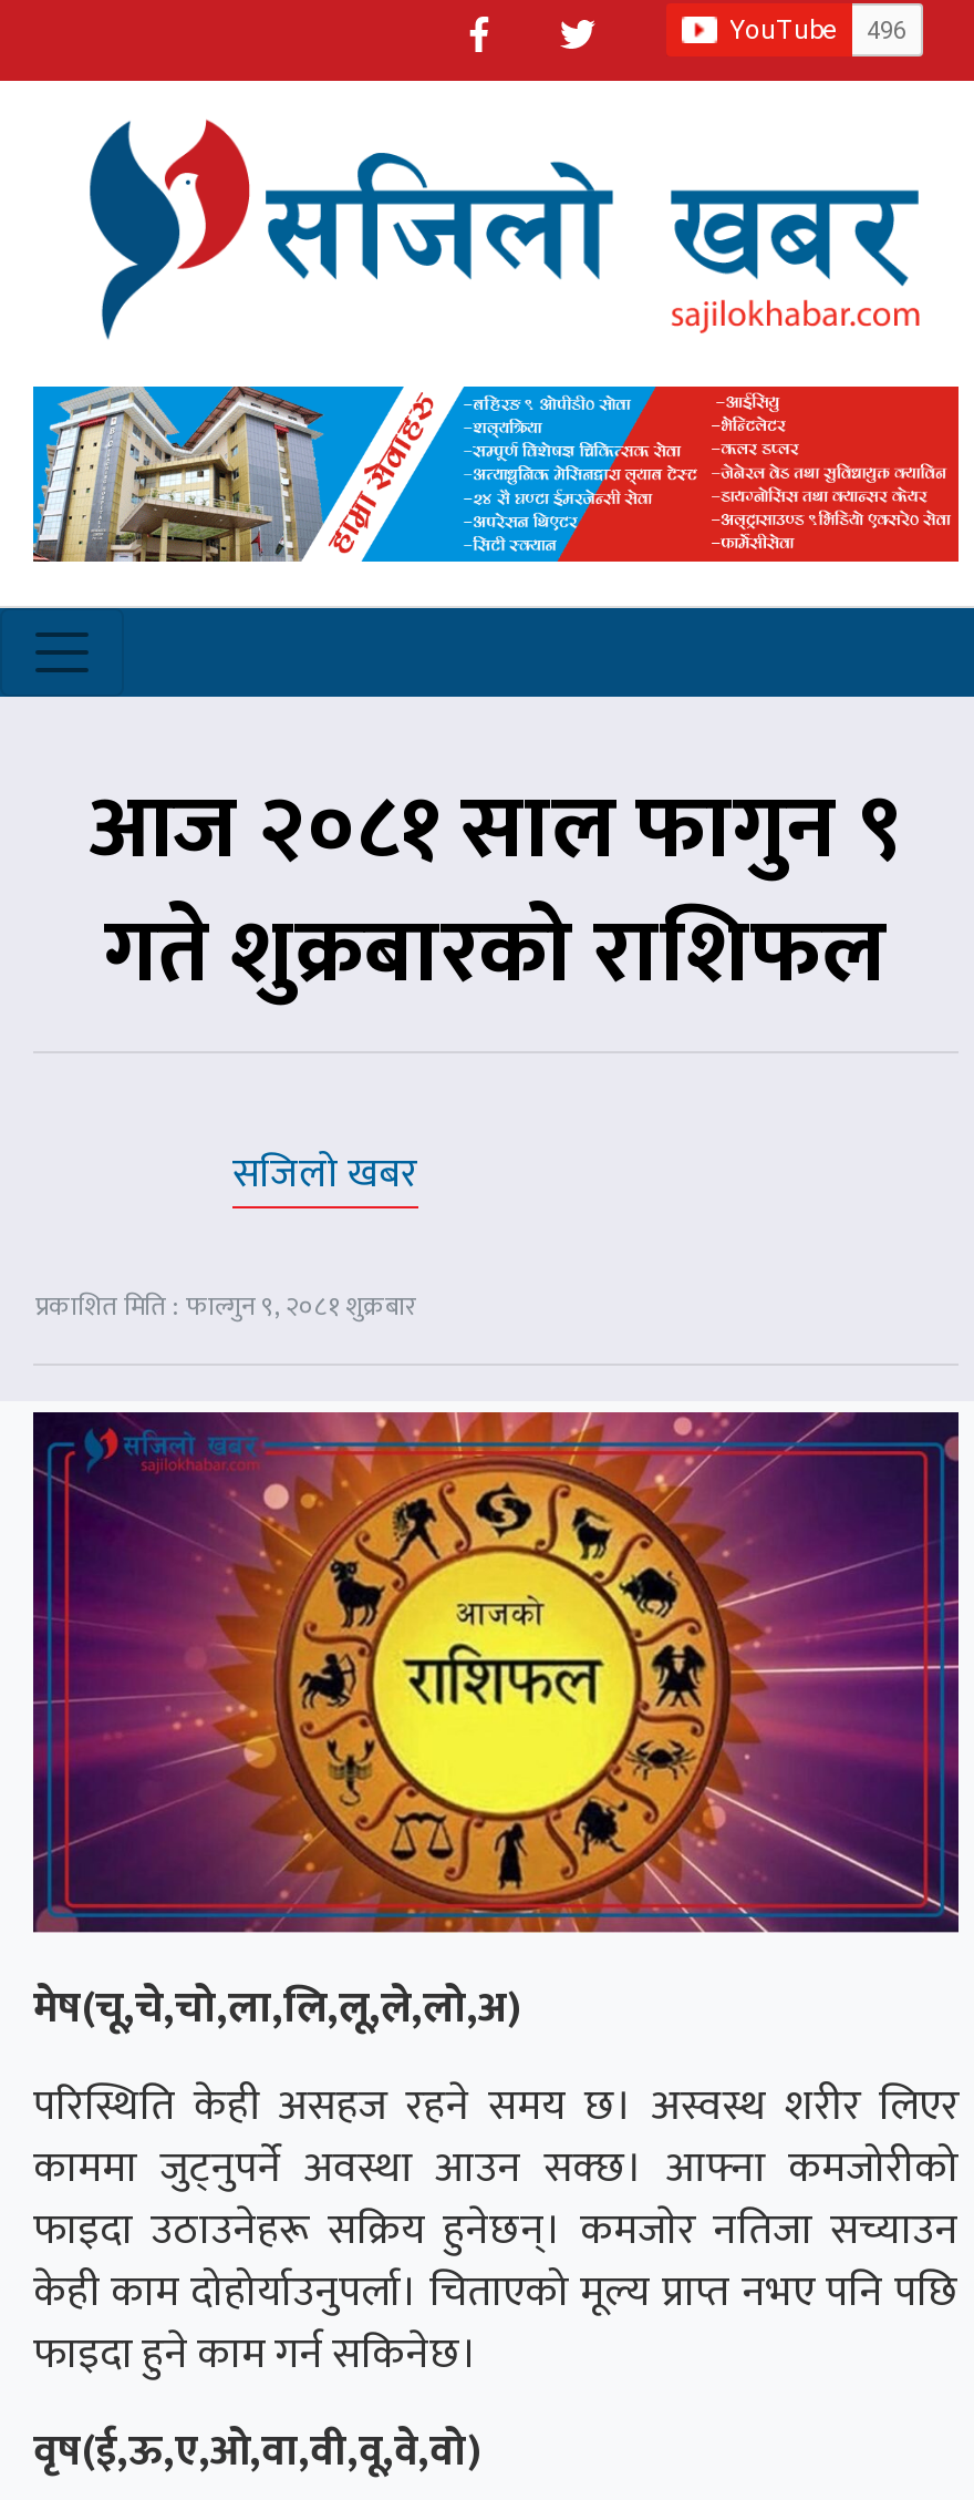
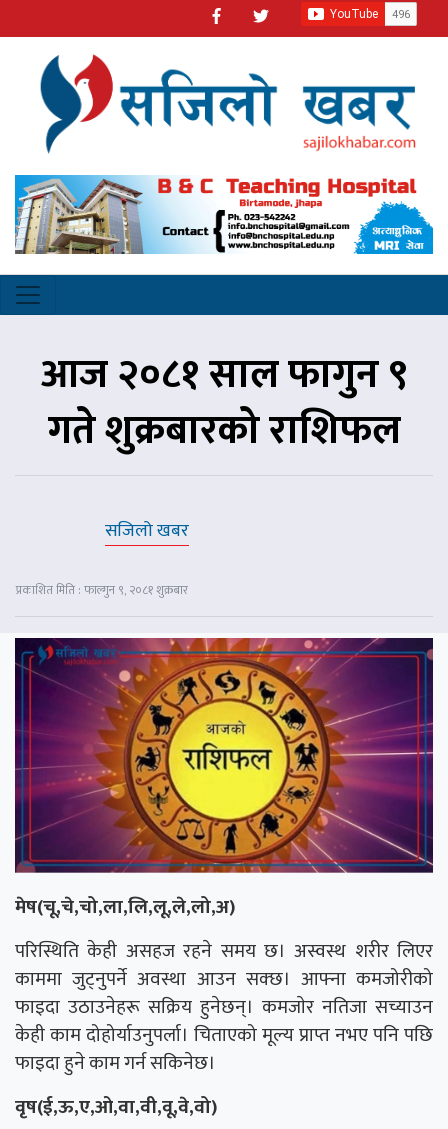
- [image]
+ [image]
